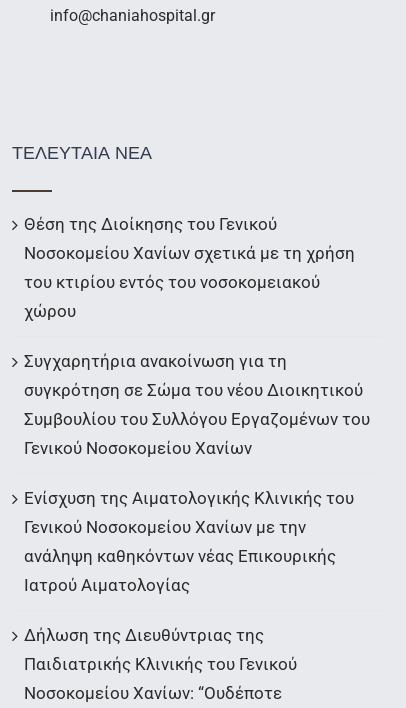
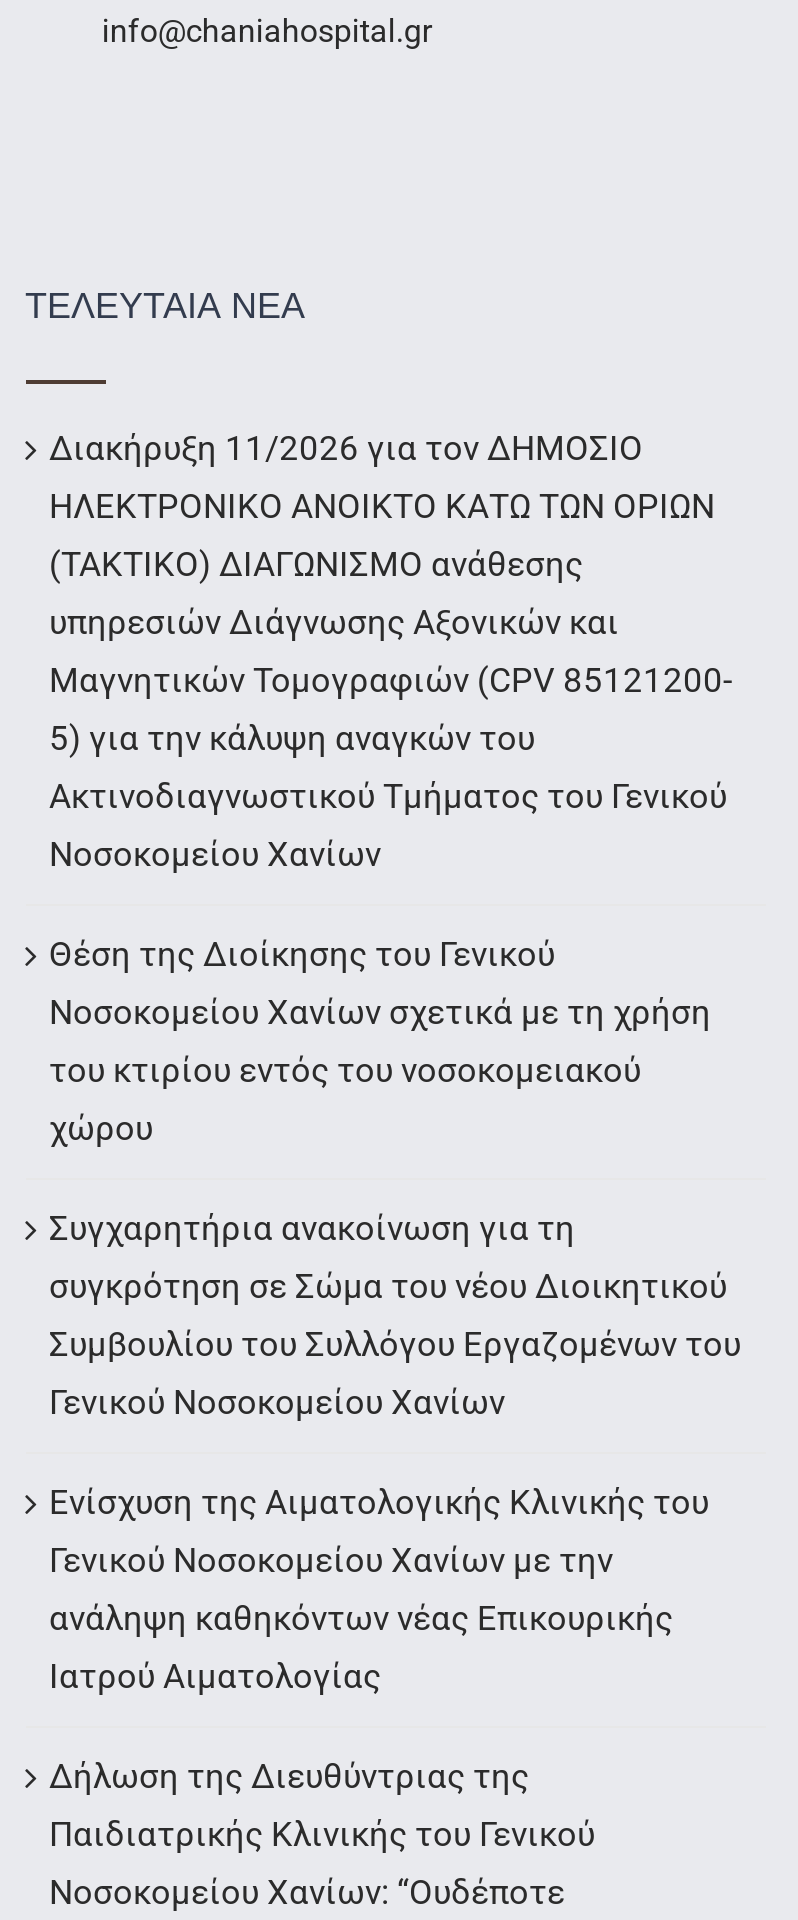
+ Διακήρυξη 11/2026 για τον ΔΗΜΟΣΙΟ
+ ΗΛΕΚΤΡΟΝΙΚΟ ΑΝΟΙΚΤΟ ΚΑΤΩ ΤΩΝ ΟΡΙΩΝ
+ (ΤΑΚΤΙΚΟ) ΔΙΑΓΩΝΙΣΜΟ ανάθεσης
+ υπηρεσιών Διάγνωσης Αξονικών και
+ Μαγνητικών Τομογραφιών (CPV 85121200-
+ 5) για την κάλυψη αναγκών του
+ Ακτινοδιαγνωστικού Τμήματος του Γενικού
+ Νοσοκομείου Χανίων
